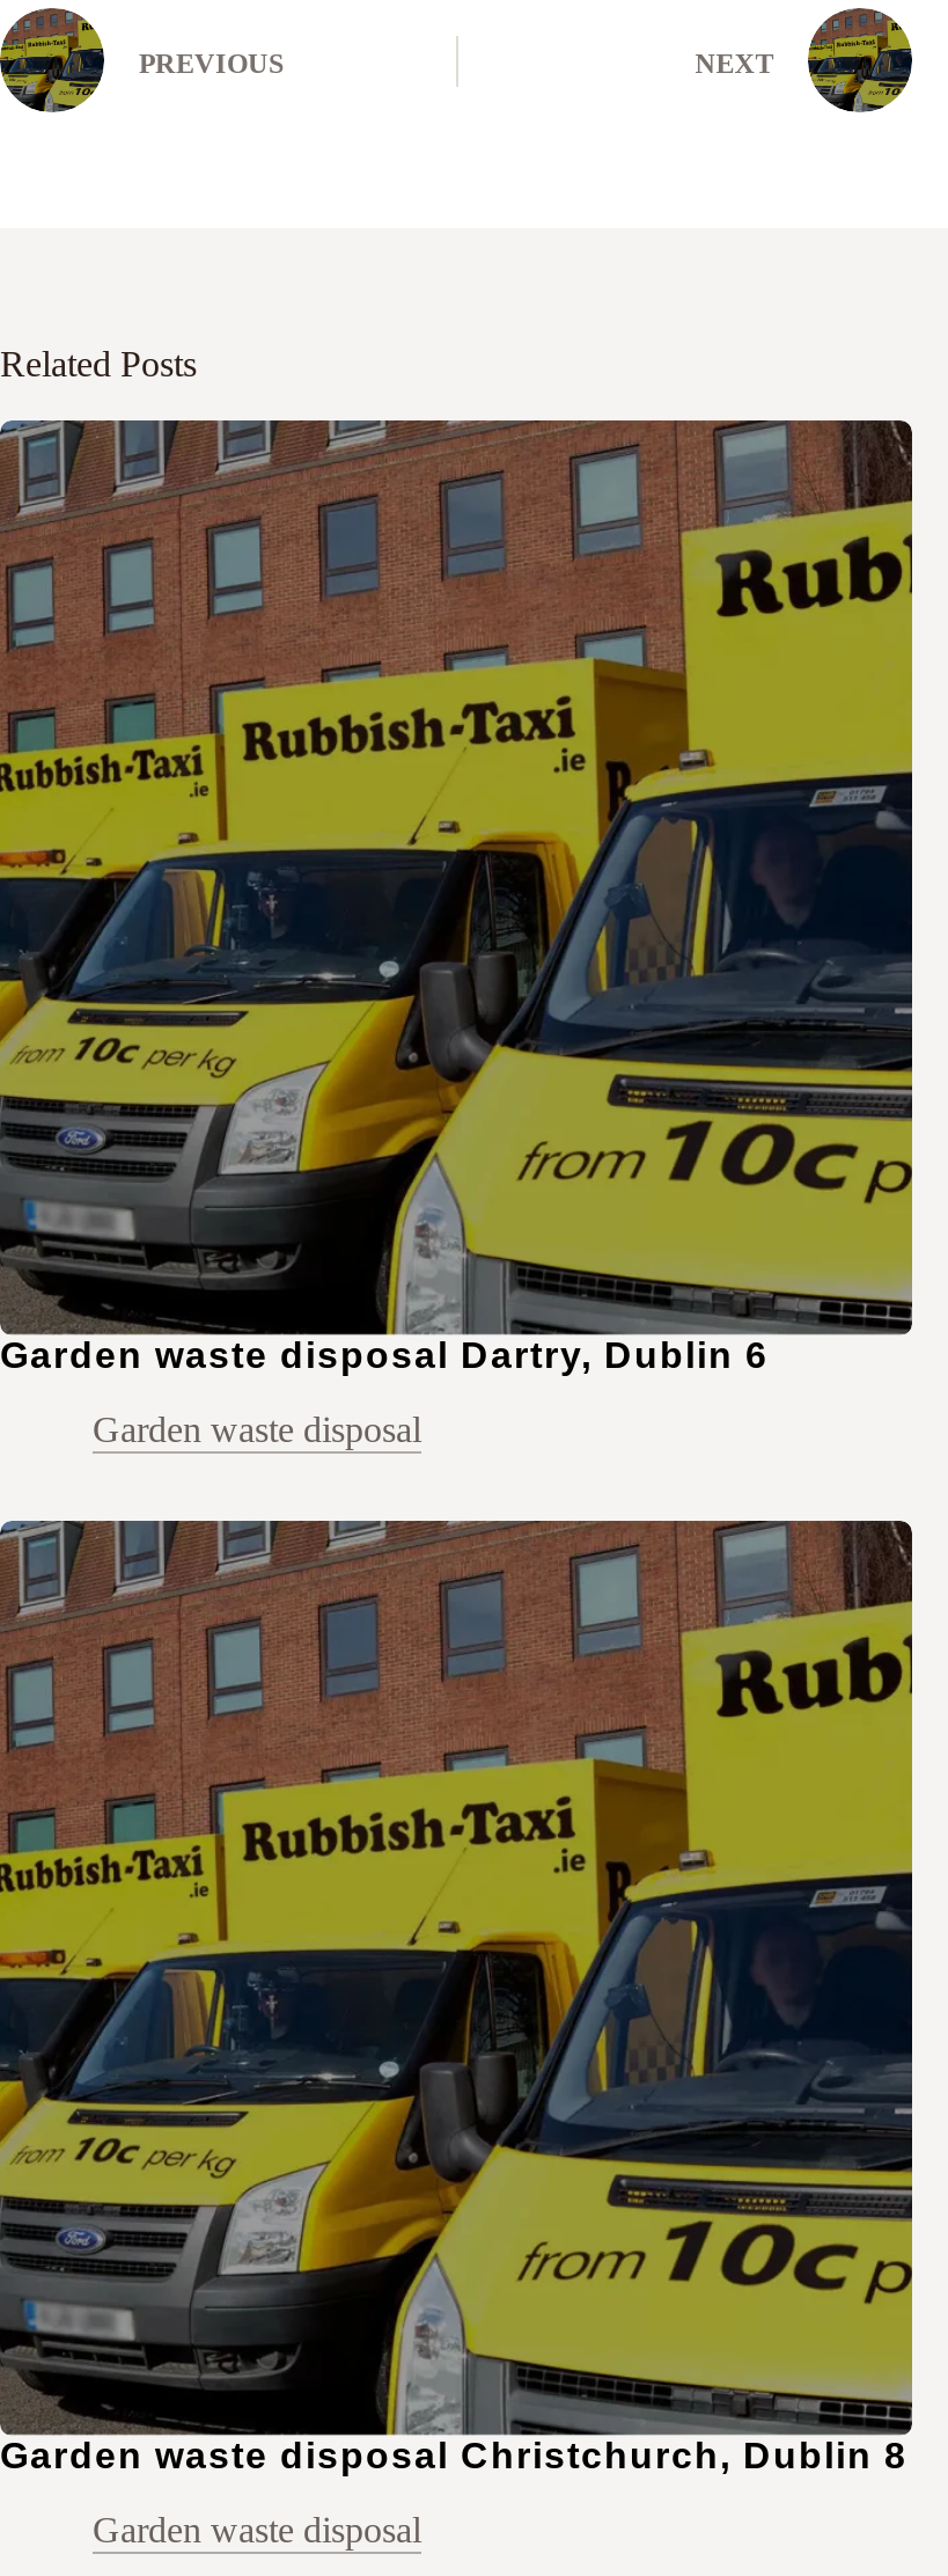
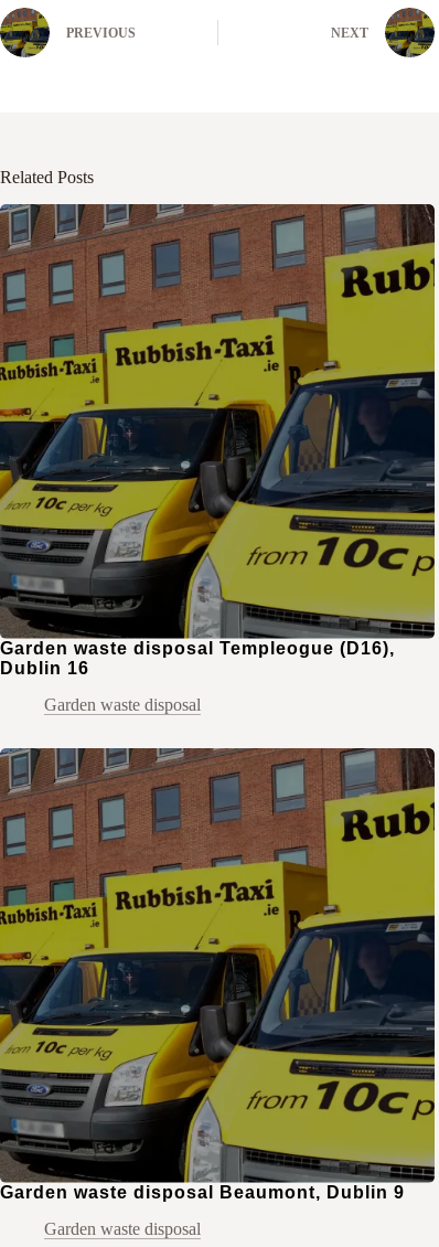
- Garden waste disposal Dartry, Dublin 6
+ Garden waste disposal Templeogue (D16),
+ Dublin 16

- Garden waste disposal Christchurch, Dublin 8
+ Garden waste disposal Beaumont, Dublin 9
